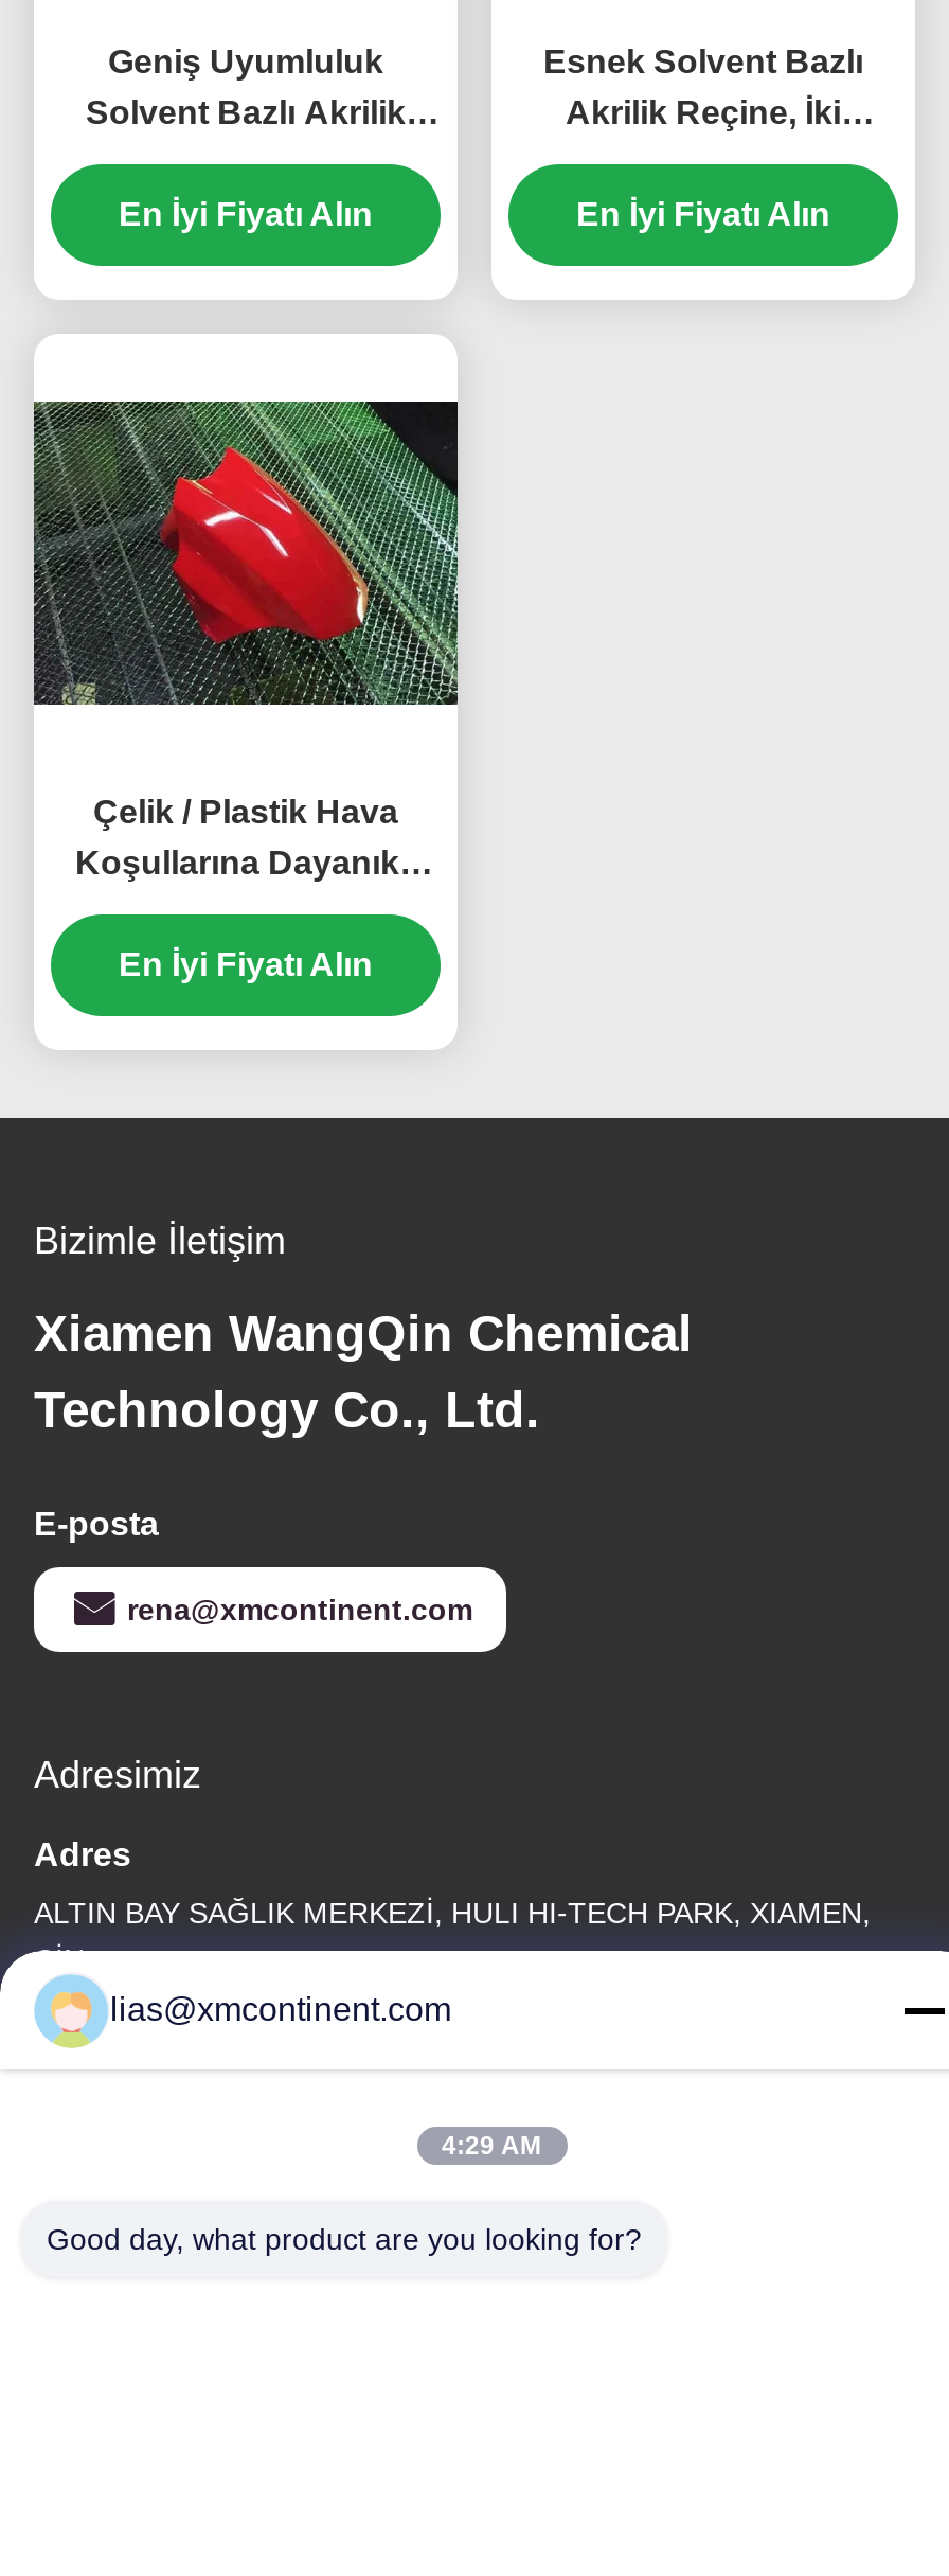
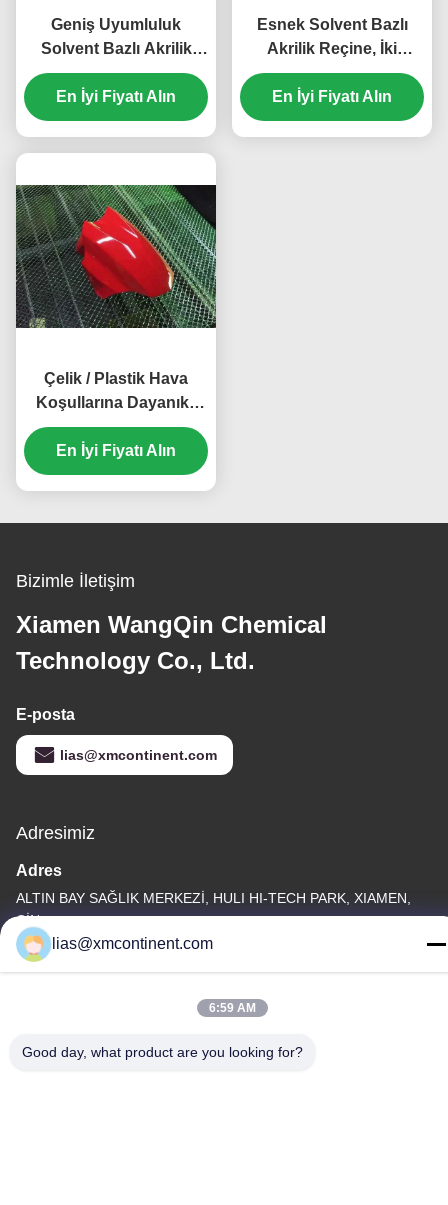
- rena@xmcontinent.com
+ lias@xmcontinent.com

- 4:29 AM
+ 6:59 AM
